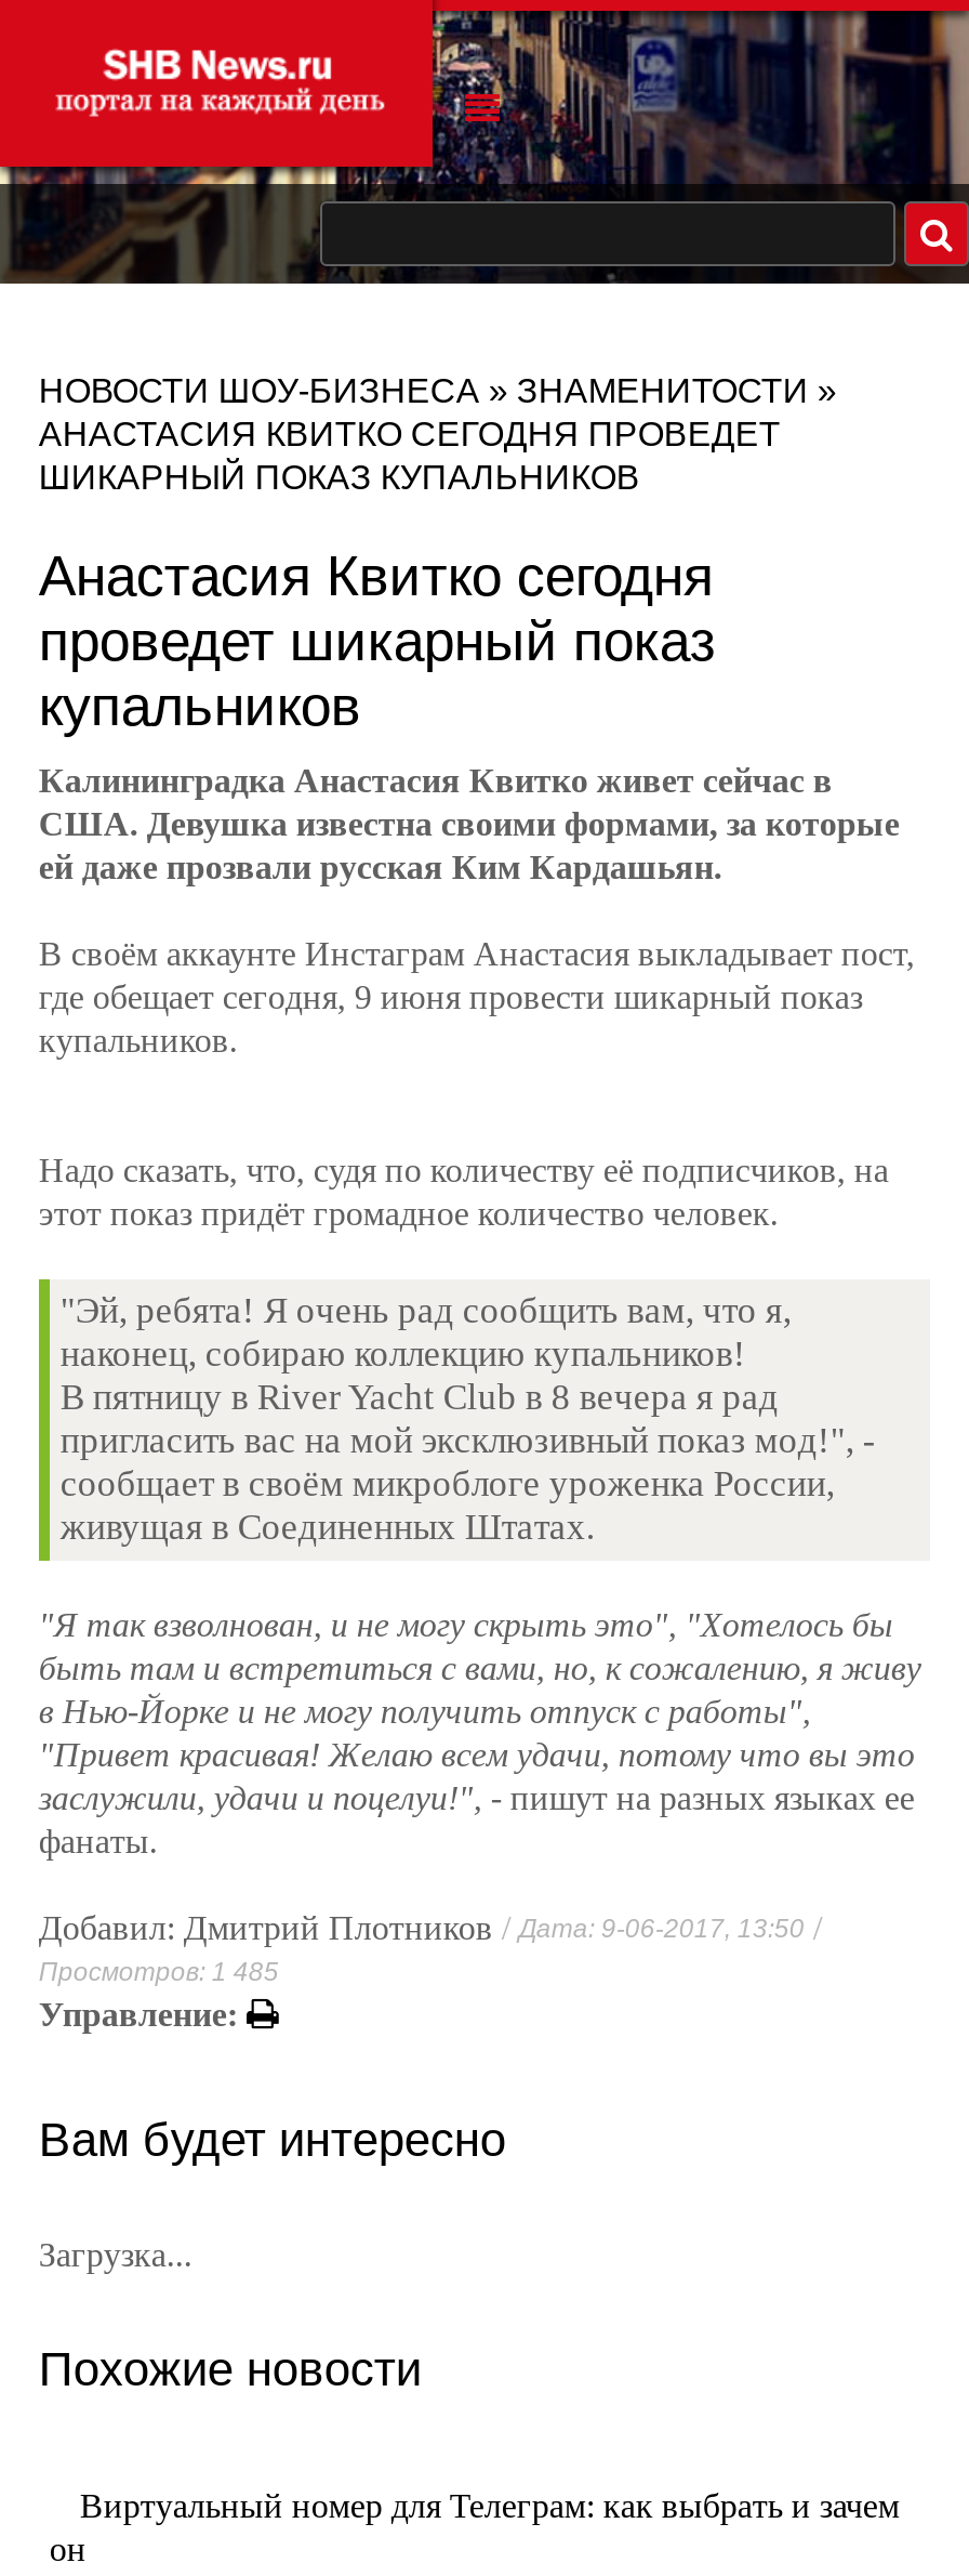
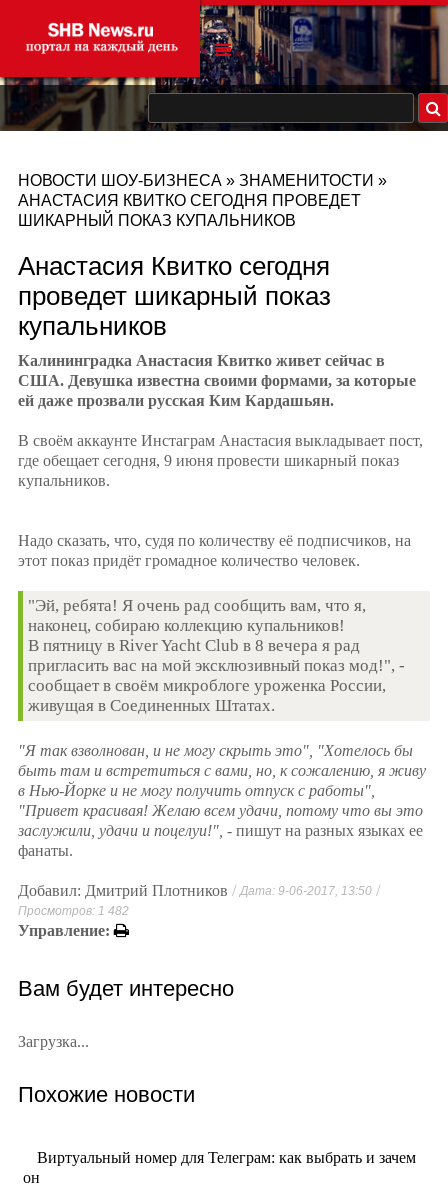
- Просмотров: 1 485
+ Просмотров: 1 482
